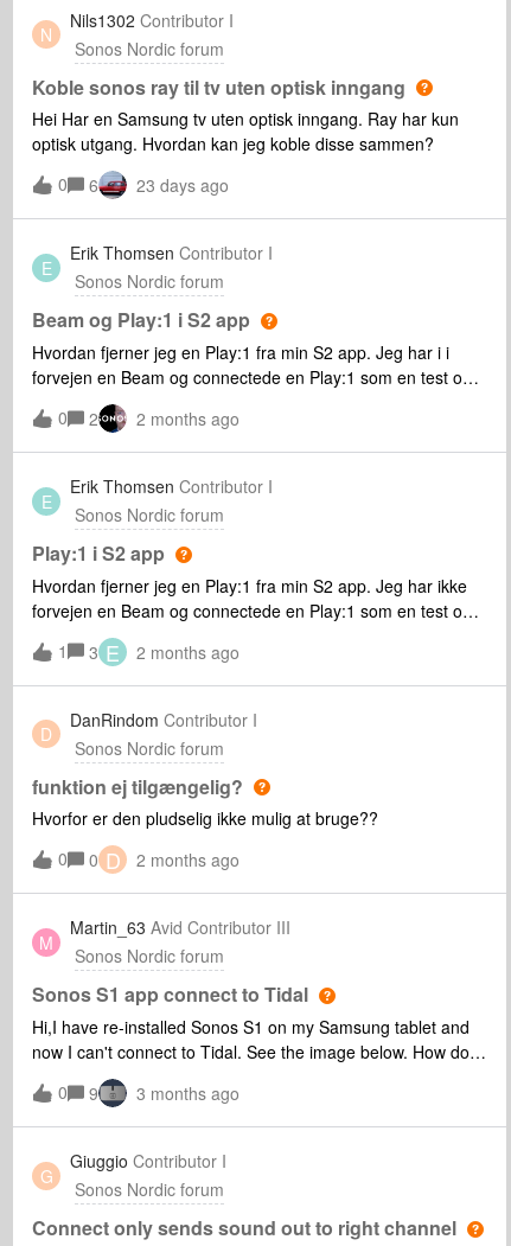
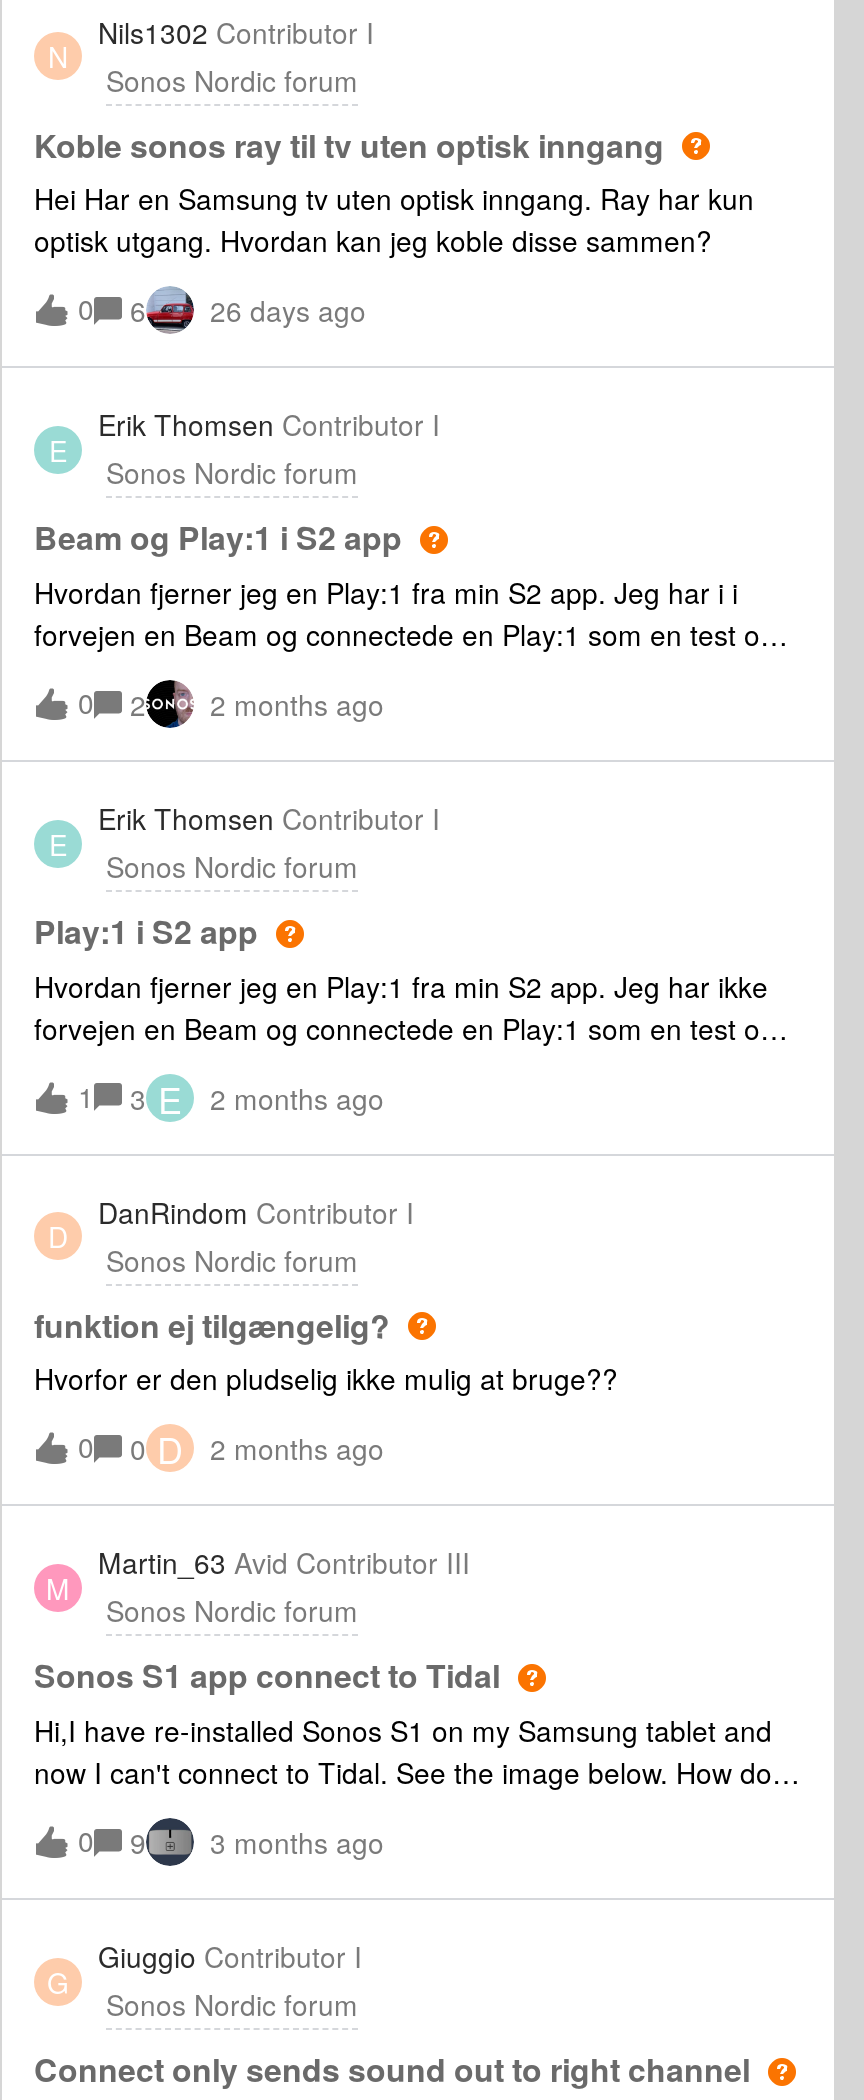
- 23 days ago
+ 26 days ago
